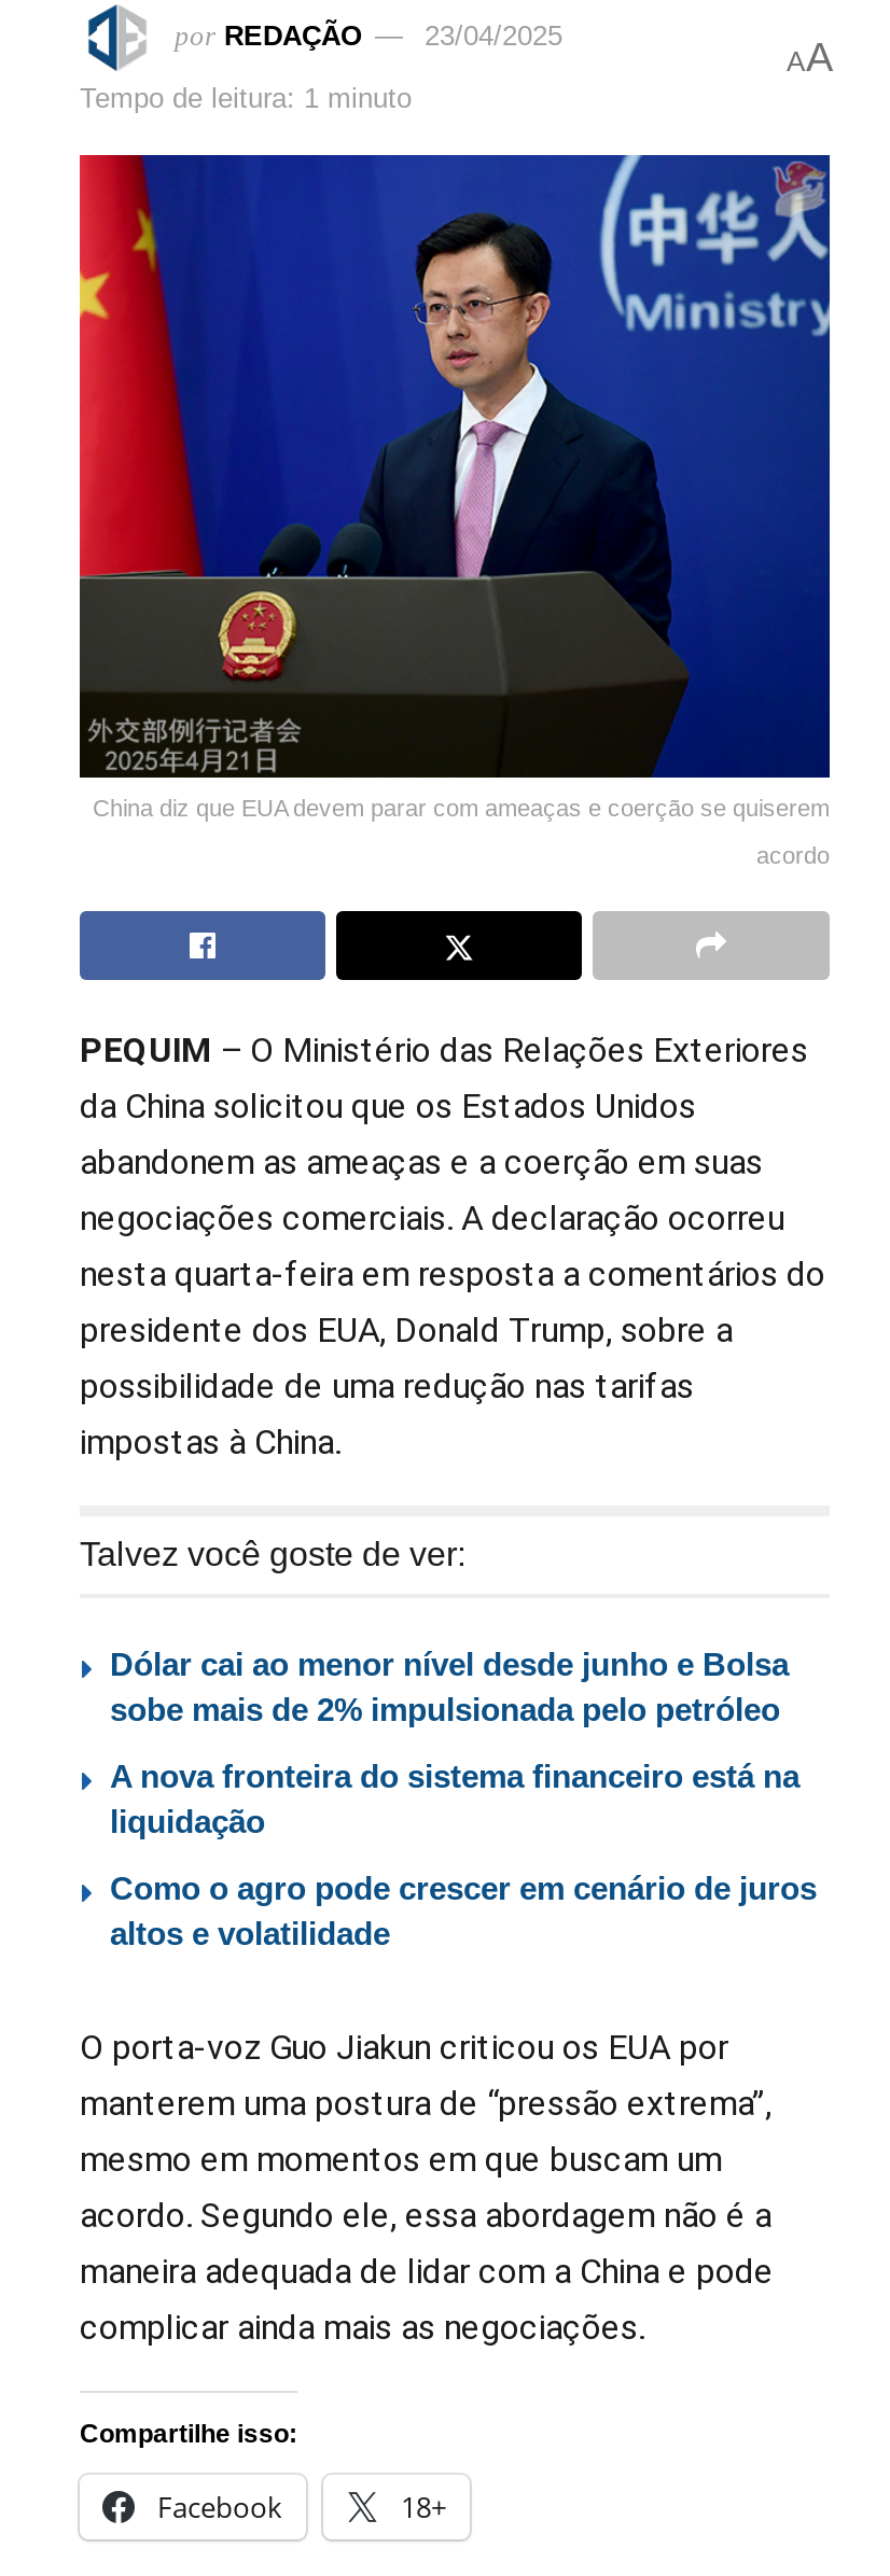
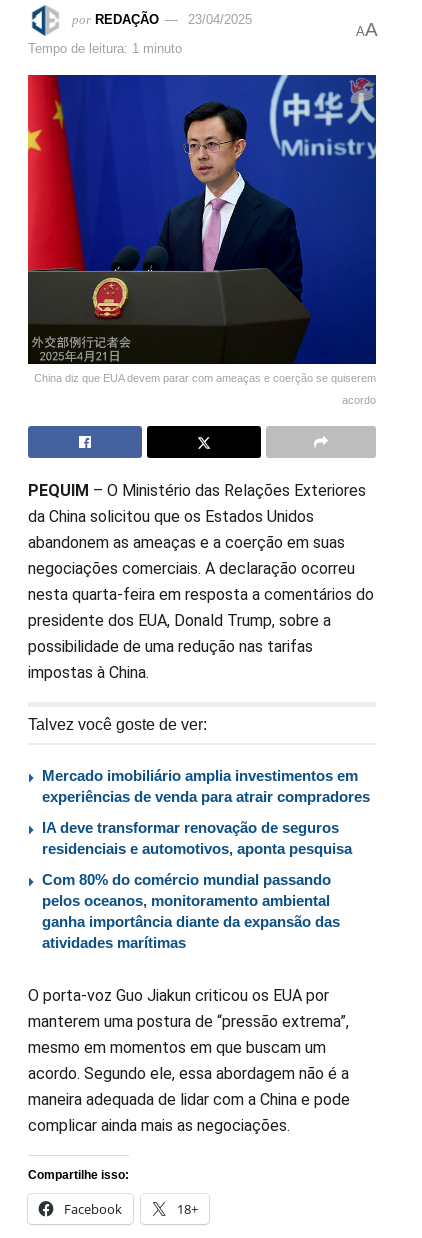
- Dólar cai ao menor nível desde junho e Bolsa
- sobe mais de 2% impulsionada pelo petróleo
+ Mercado imobiliário amplia investimentos em
+ experiências de venda para atrair compradores

- A nova fronteira do sistema financeiro está na
- liquidação
+ IA deve transformar renovação de seguros
+ residenciais e automotivos, aponta pesquisa

- Como o agro pode crescer em cenário de juros
- altos e volatilidade
+ Com 80% do comércio mundial passando
+ pelos oceanos, monitoramento ambiental
+ ganha importância diante da expansão das
+ atividades marítimas
